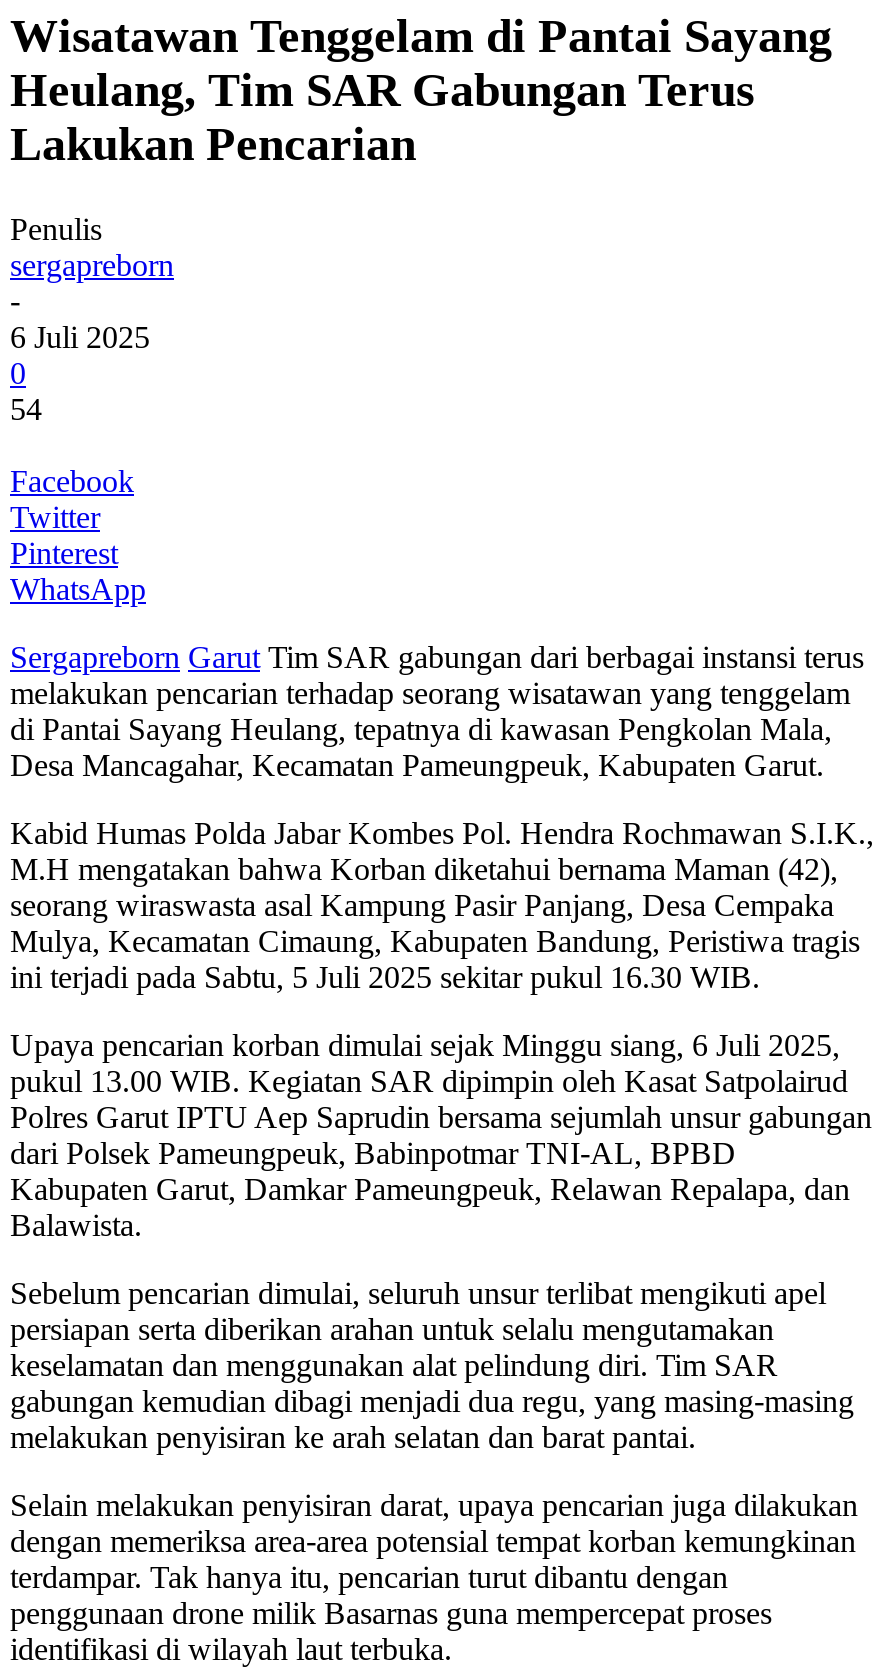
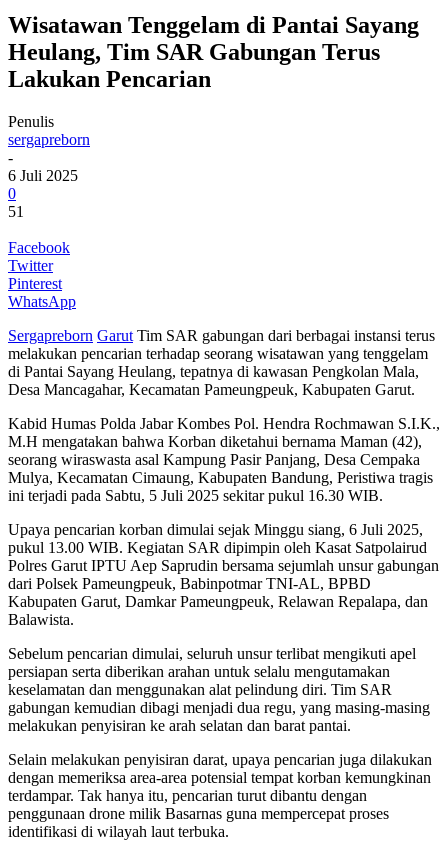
- 54
+ 51
